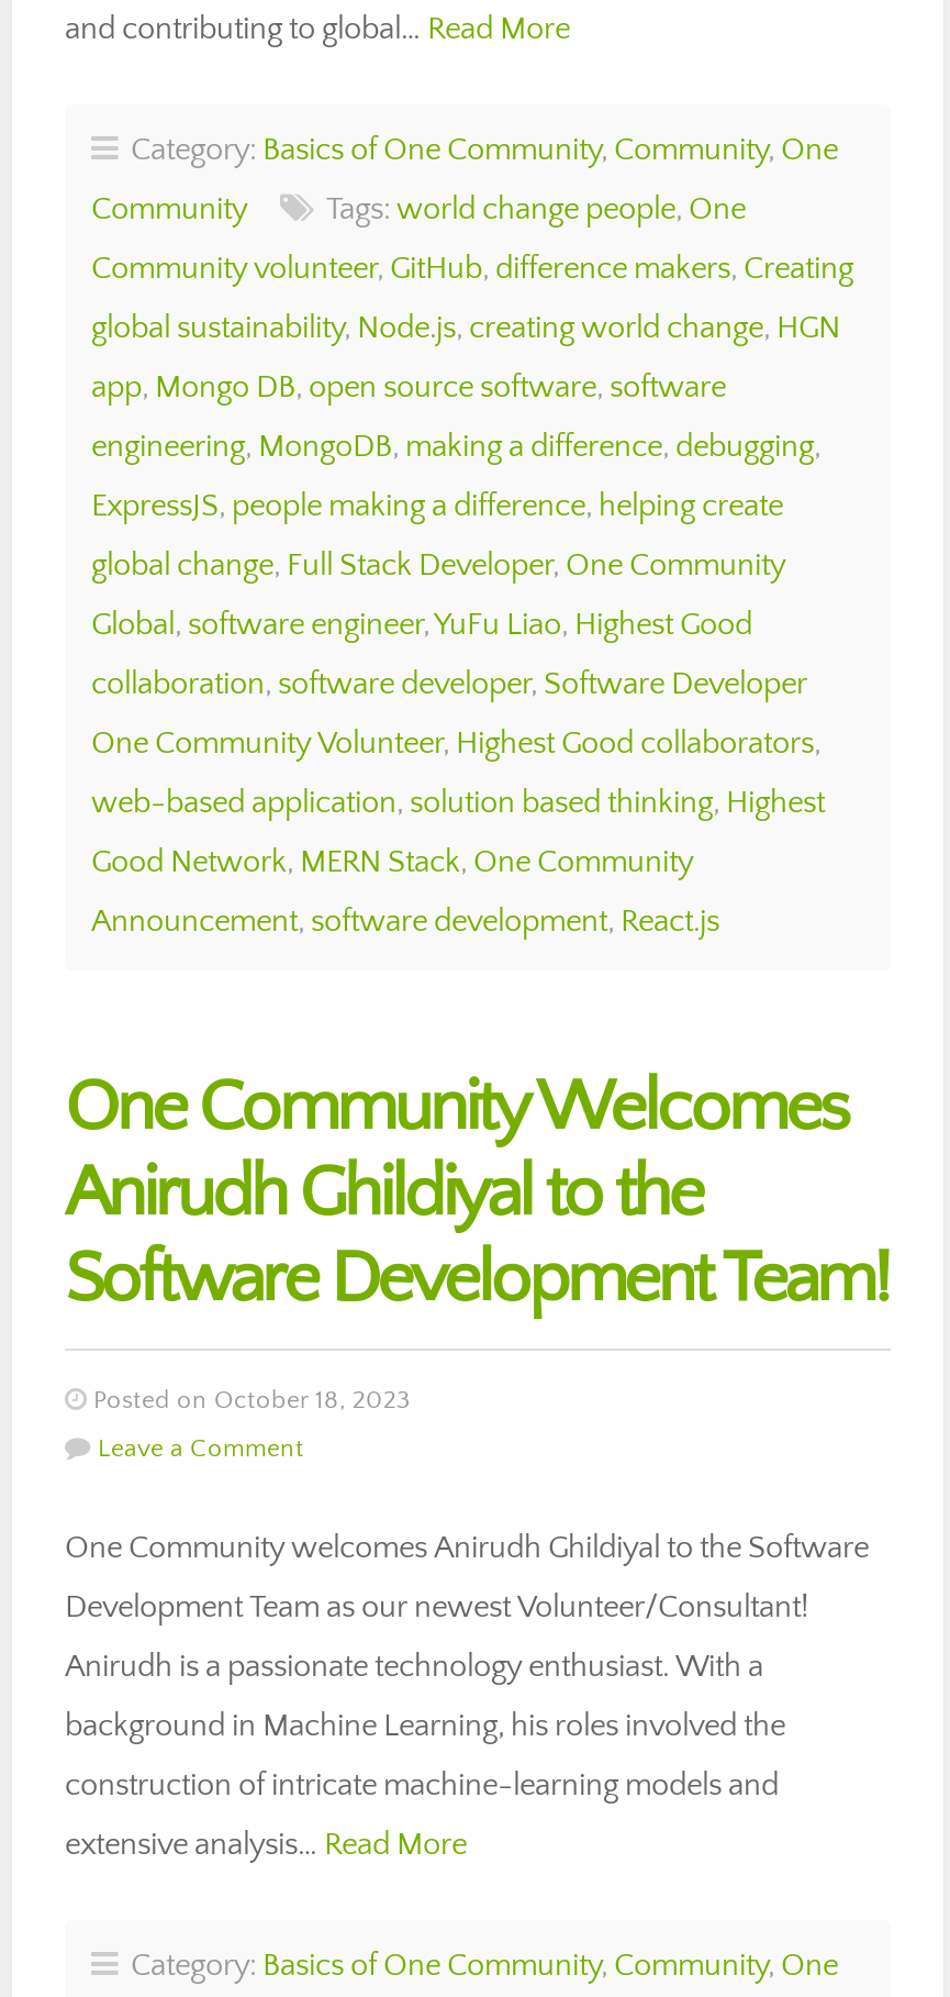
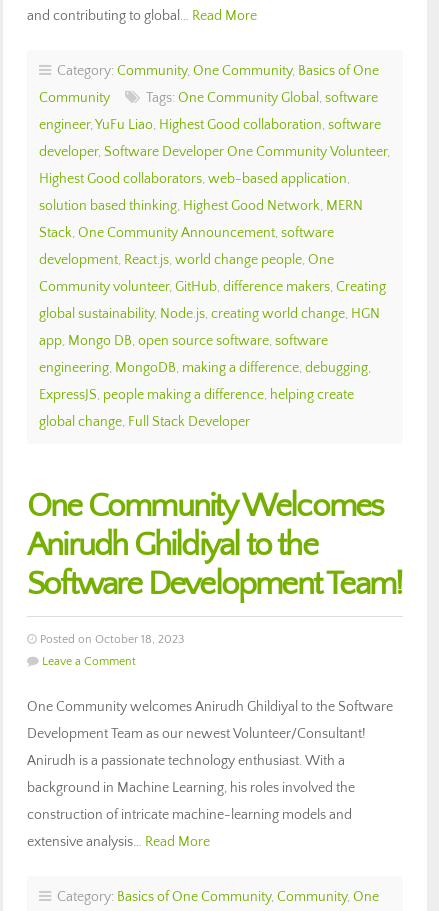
- Category: Basics of One Community, Community, One
+ Category: Community, One Community, Basics of One

- Tags: world change people, One
+ Tags: One Community Global, software
+ engineer, YuFu Liao, Highest Good collaboration, software
+ developer, Software Developer One Community Volunteer,
+ Highest Good collaborators, web-based application,
+ solution based thinking, Highest Good Network, MERN
+ Stack, One Community Announcement, software
+ development, React.js, world change people, One

moved down: Community volunteer, GitHub, difference makers, Creating | global sustainability, Node.js, creating world change, HGN | app, Mongo DB, open source software, software | engineering, MongoDB, making a difference, debugging, | ExpressJS, people making a difference, helping create

- global change, Full Stack Developer, One Community
- Global, software engineer,YuFu Liao, Highest Good
- collaboration, software developer, Software Developer
- One Community Volunteer, Highest Good collaborators,
- web-based application, solution based thinking, Highest
- Good Network, MERN Stack, One Community
- Announcement, software development, React.js
+ global change, Full Stack Developer
